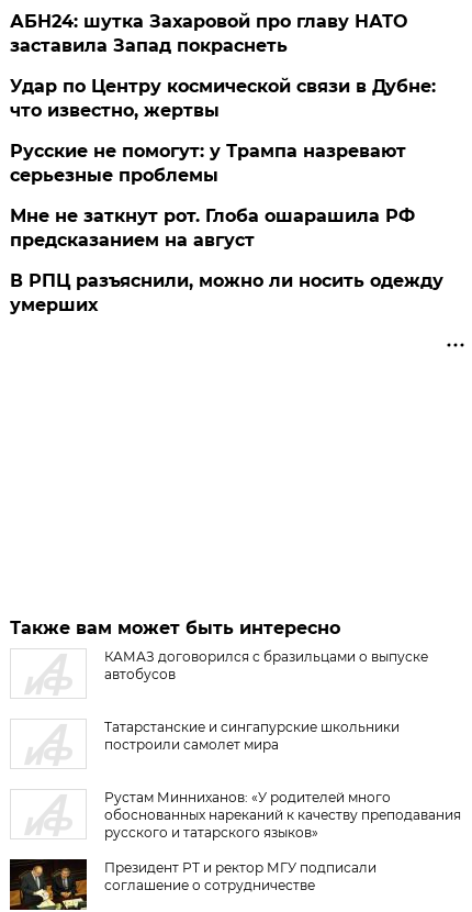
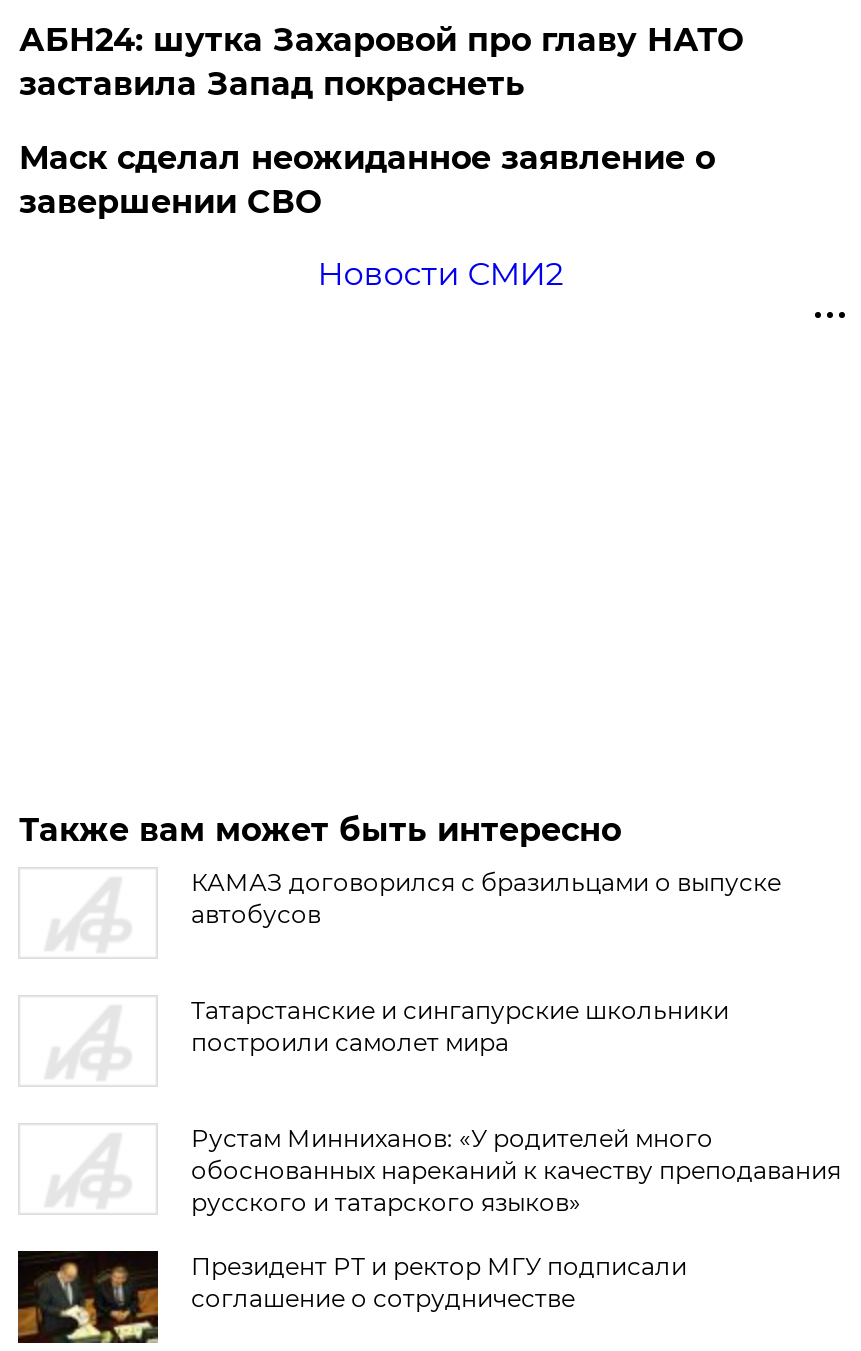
- Удар по Центру космической связи в Дубне:
- что известно, жертвы
- Русские не помогут: у Трампа назревают
- серьезные проблемы
- Мне не заткнут рот. Глоба ошарашила РФ
- предсказанием на август
- В РПЦ разъяснили, можно ли носить одежду
- умерших
+ Маск сделал неожиданное заявление о
+ завершении СВО
+ Новости СМИ2
